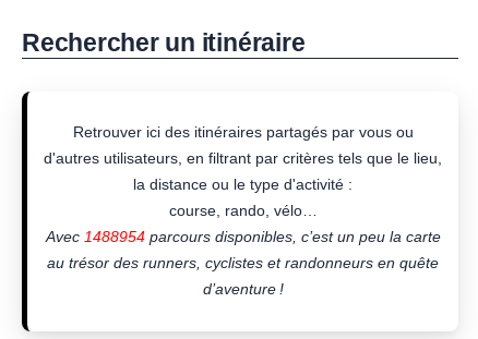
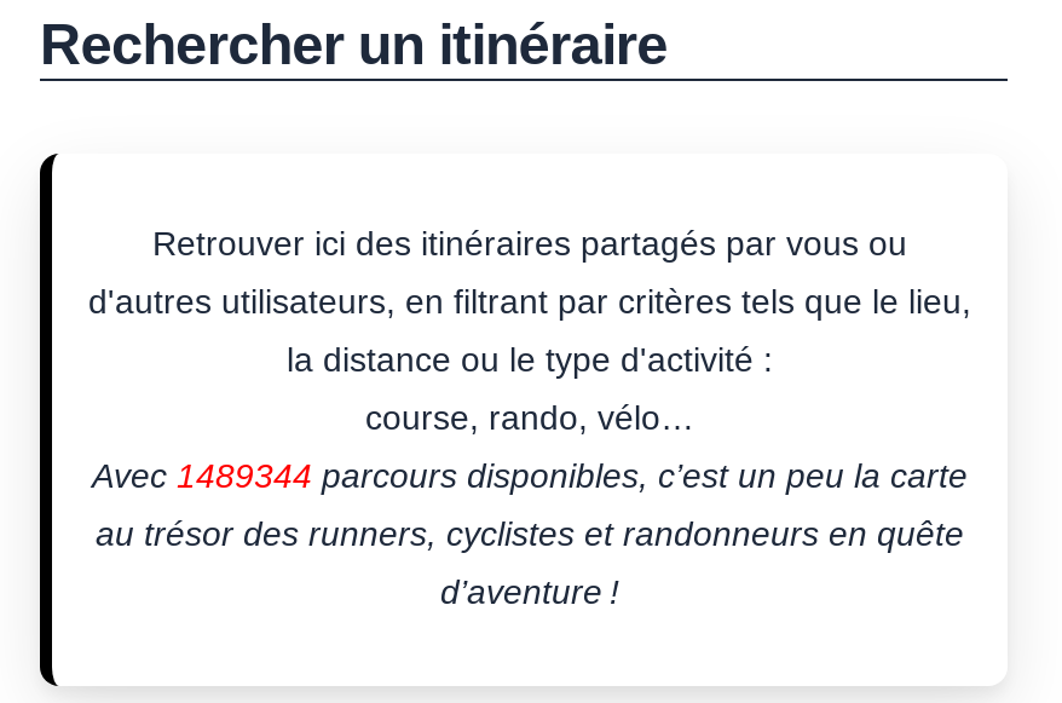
- Avec 1488954 parcours disponibles, c’est un peu la carte
+ Avec 1489344 parcours disponibles, c’est un peu la carte
